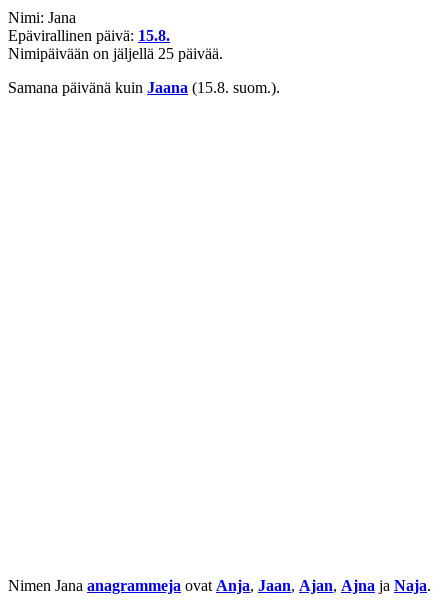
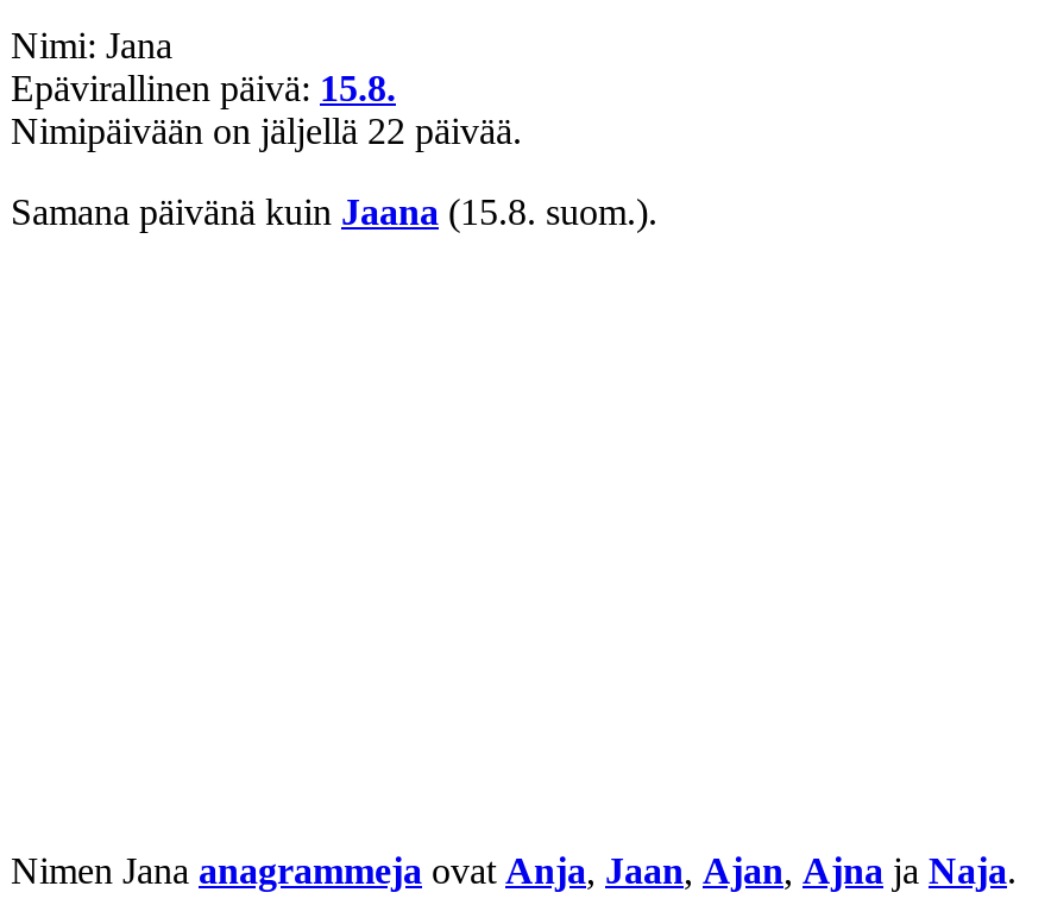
- Nimipäivään on jäljellä 25 päivää.
+ Nimipäivään on jäljellä 22 päivää.
